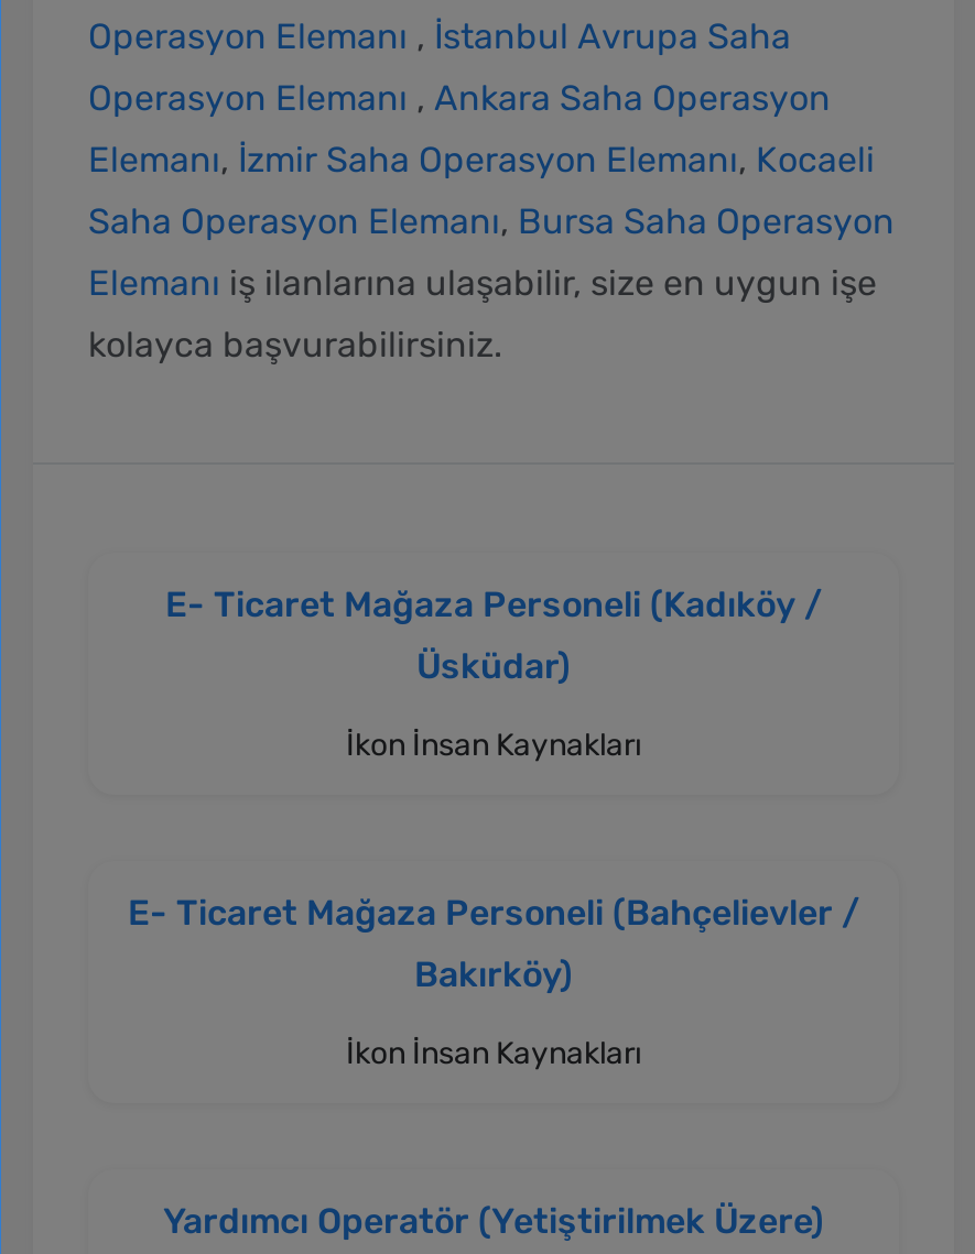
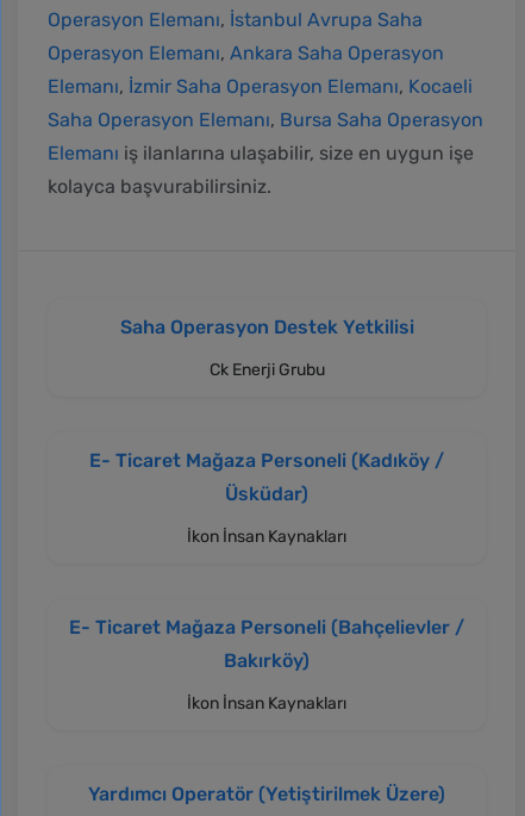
+ Saha Operasyon Destek Yetkilisi
+ Ck Enerji Grubu
